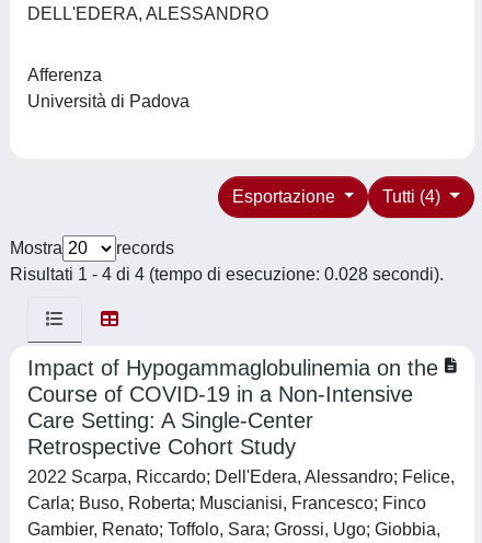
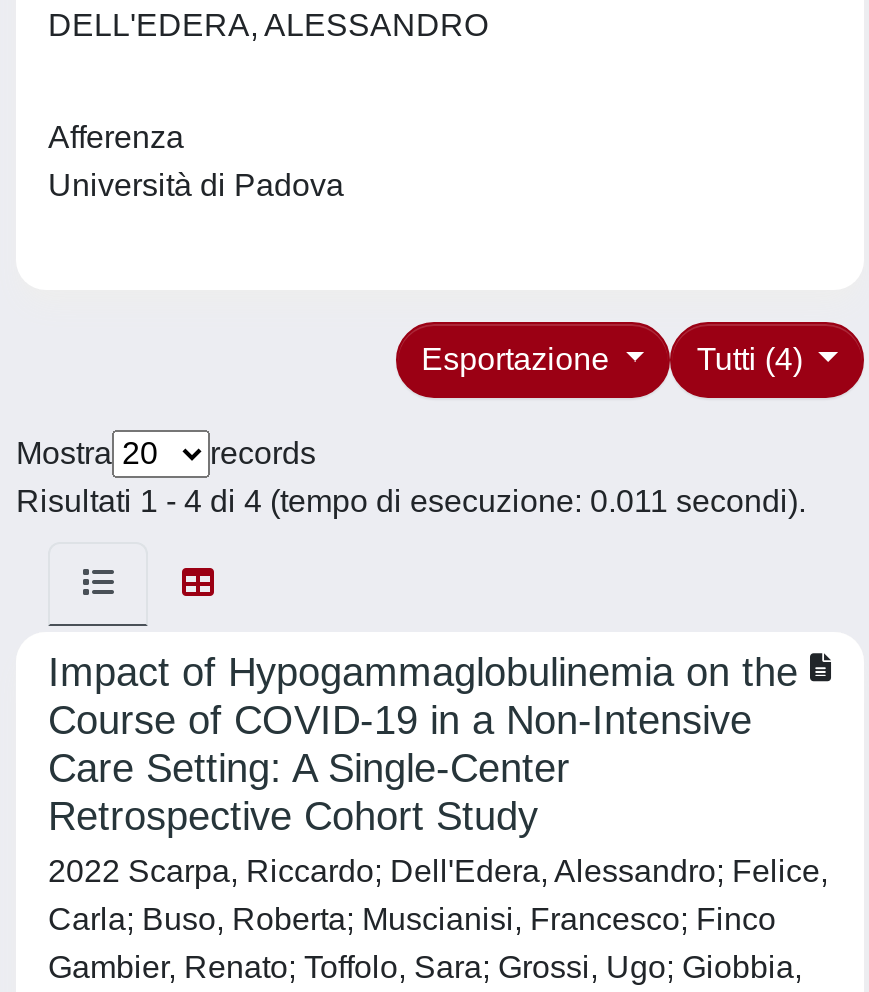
- Risultati 1 - 4 di 4 (tempo di esecuzione: 0.028 secondi).
+ Risultati 1 - 4 di 4 (tempo di esecuzione: 0.011 secondi).
